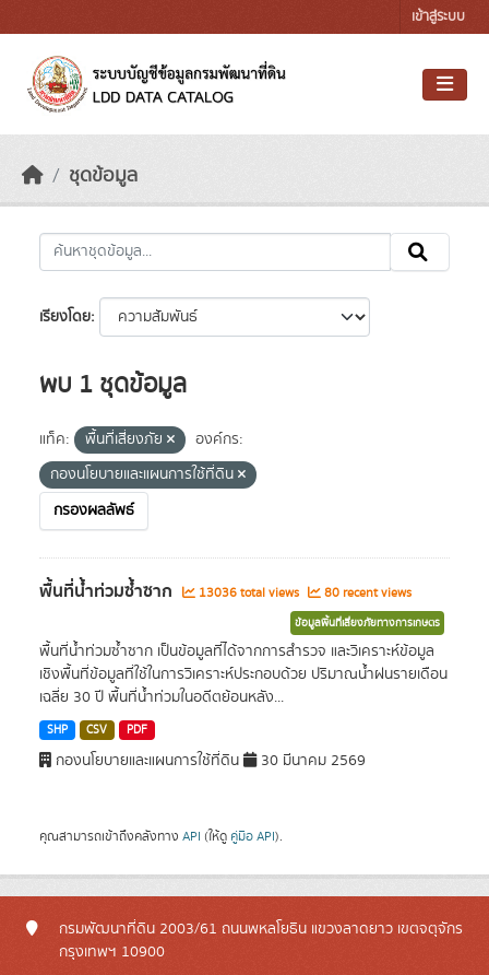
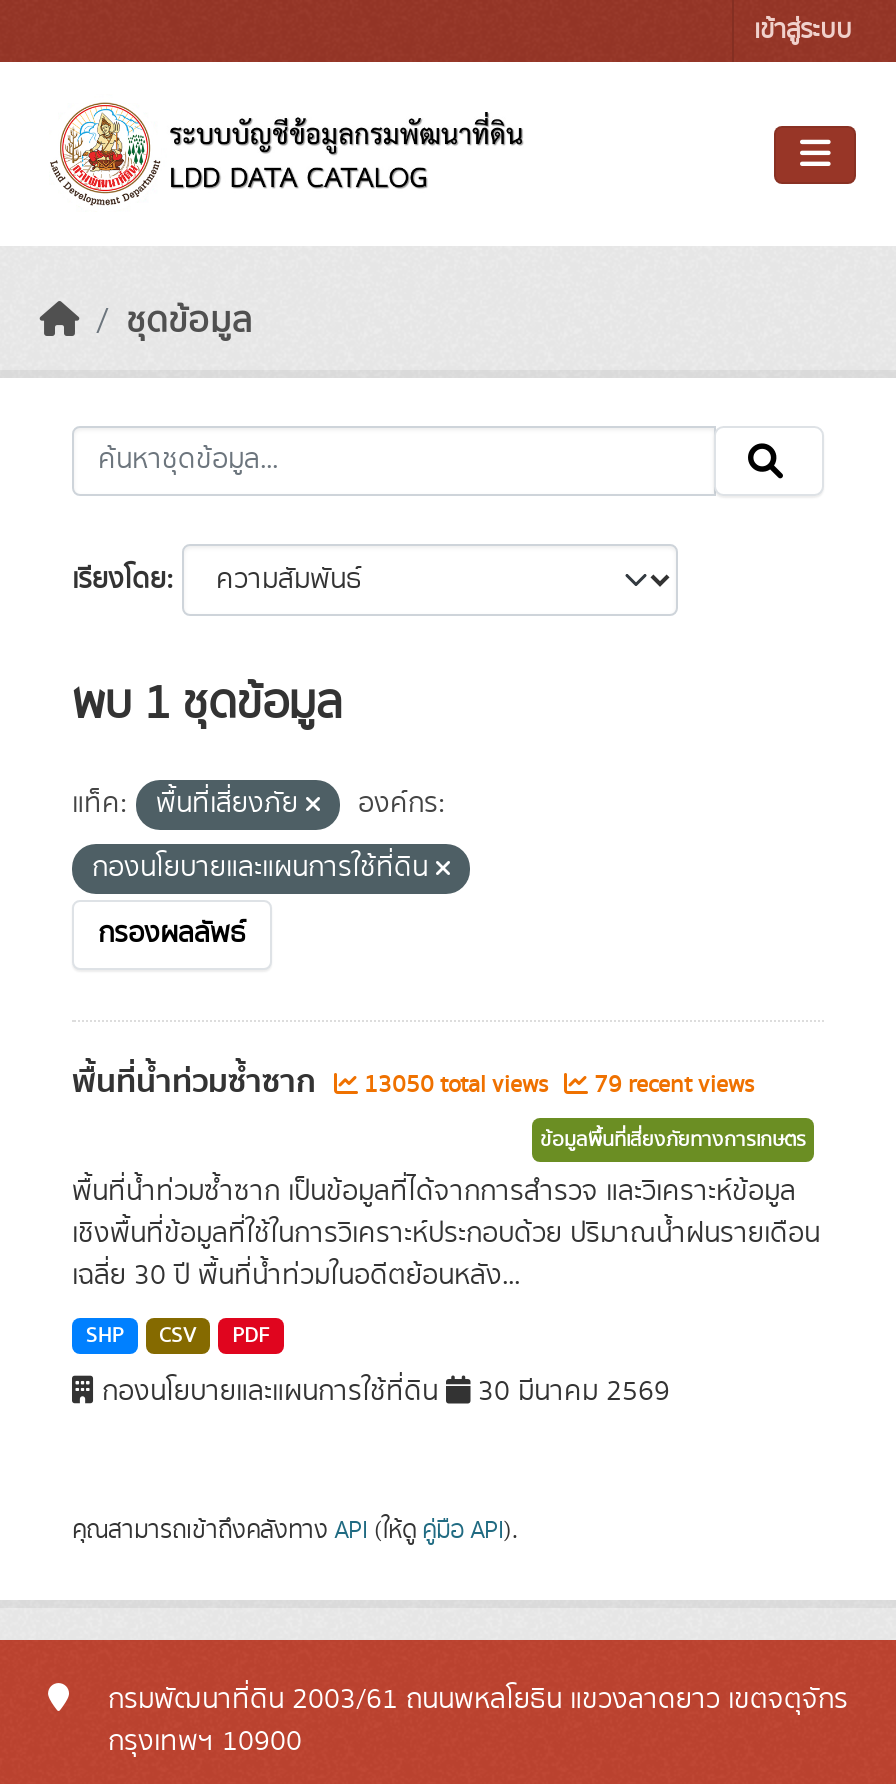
- 13036 total views
+ 13050 total views

- 80 recent views
+ 79 recent views
